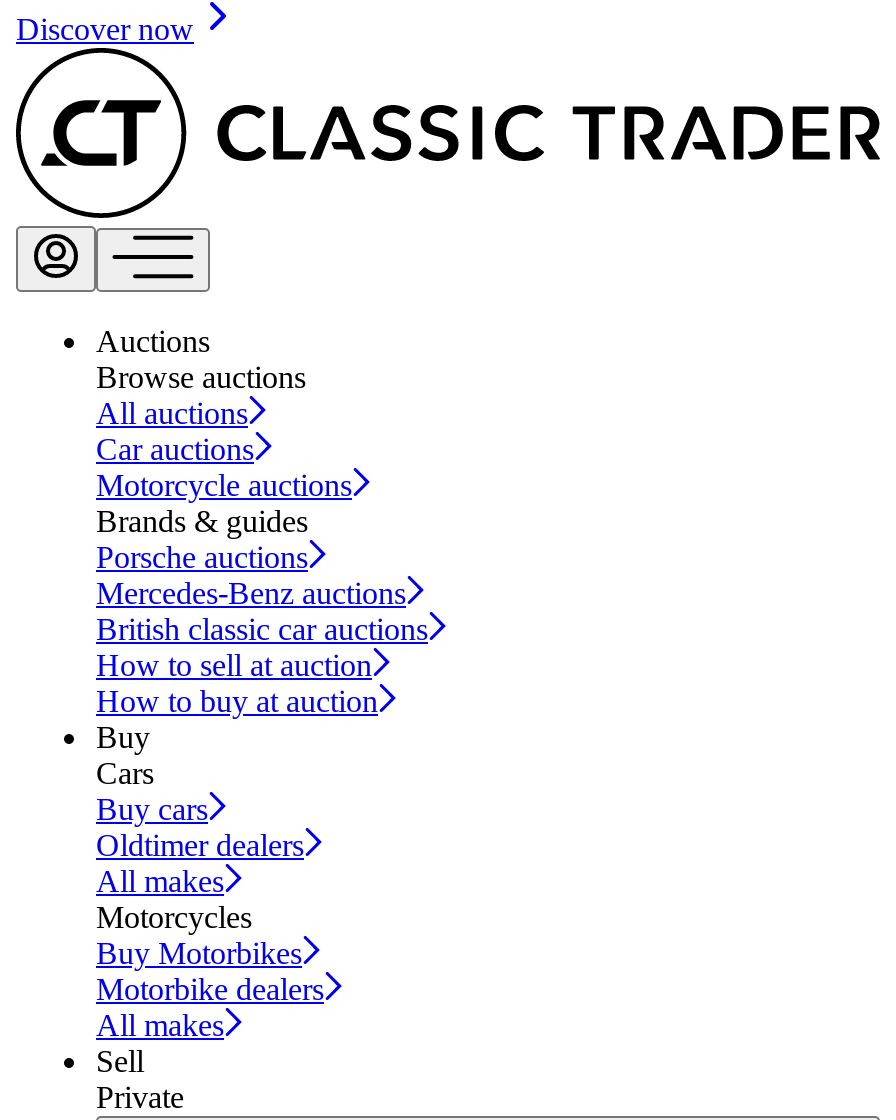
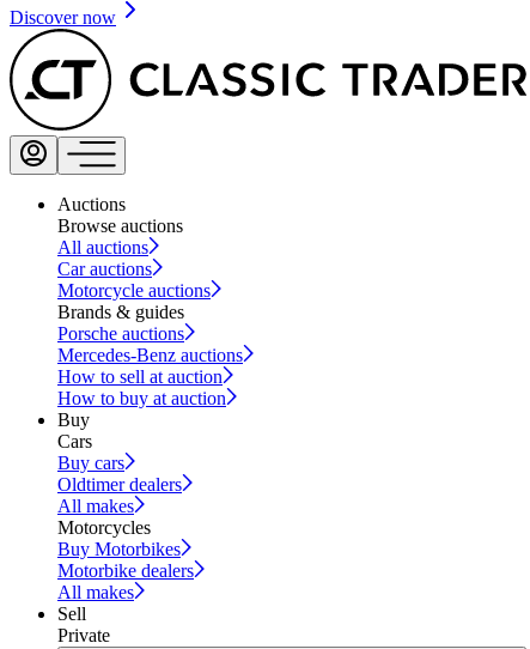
- British classic car auctions
